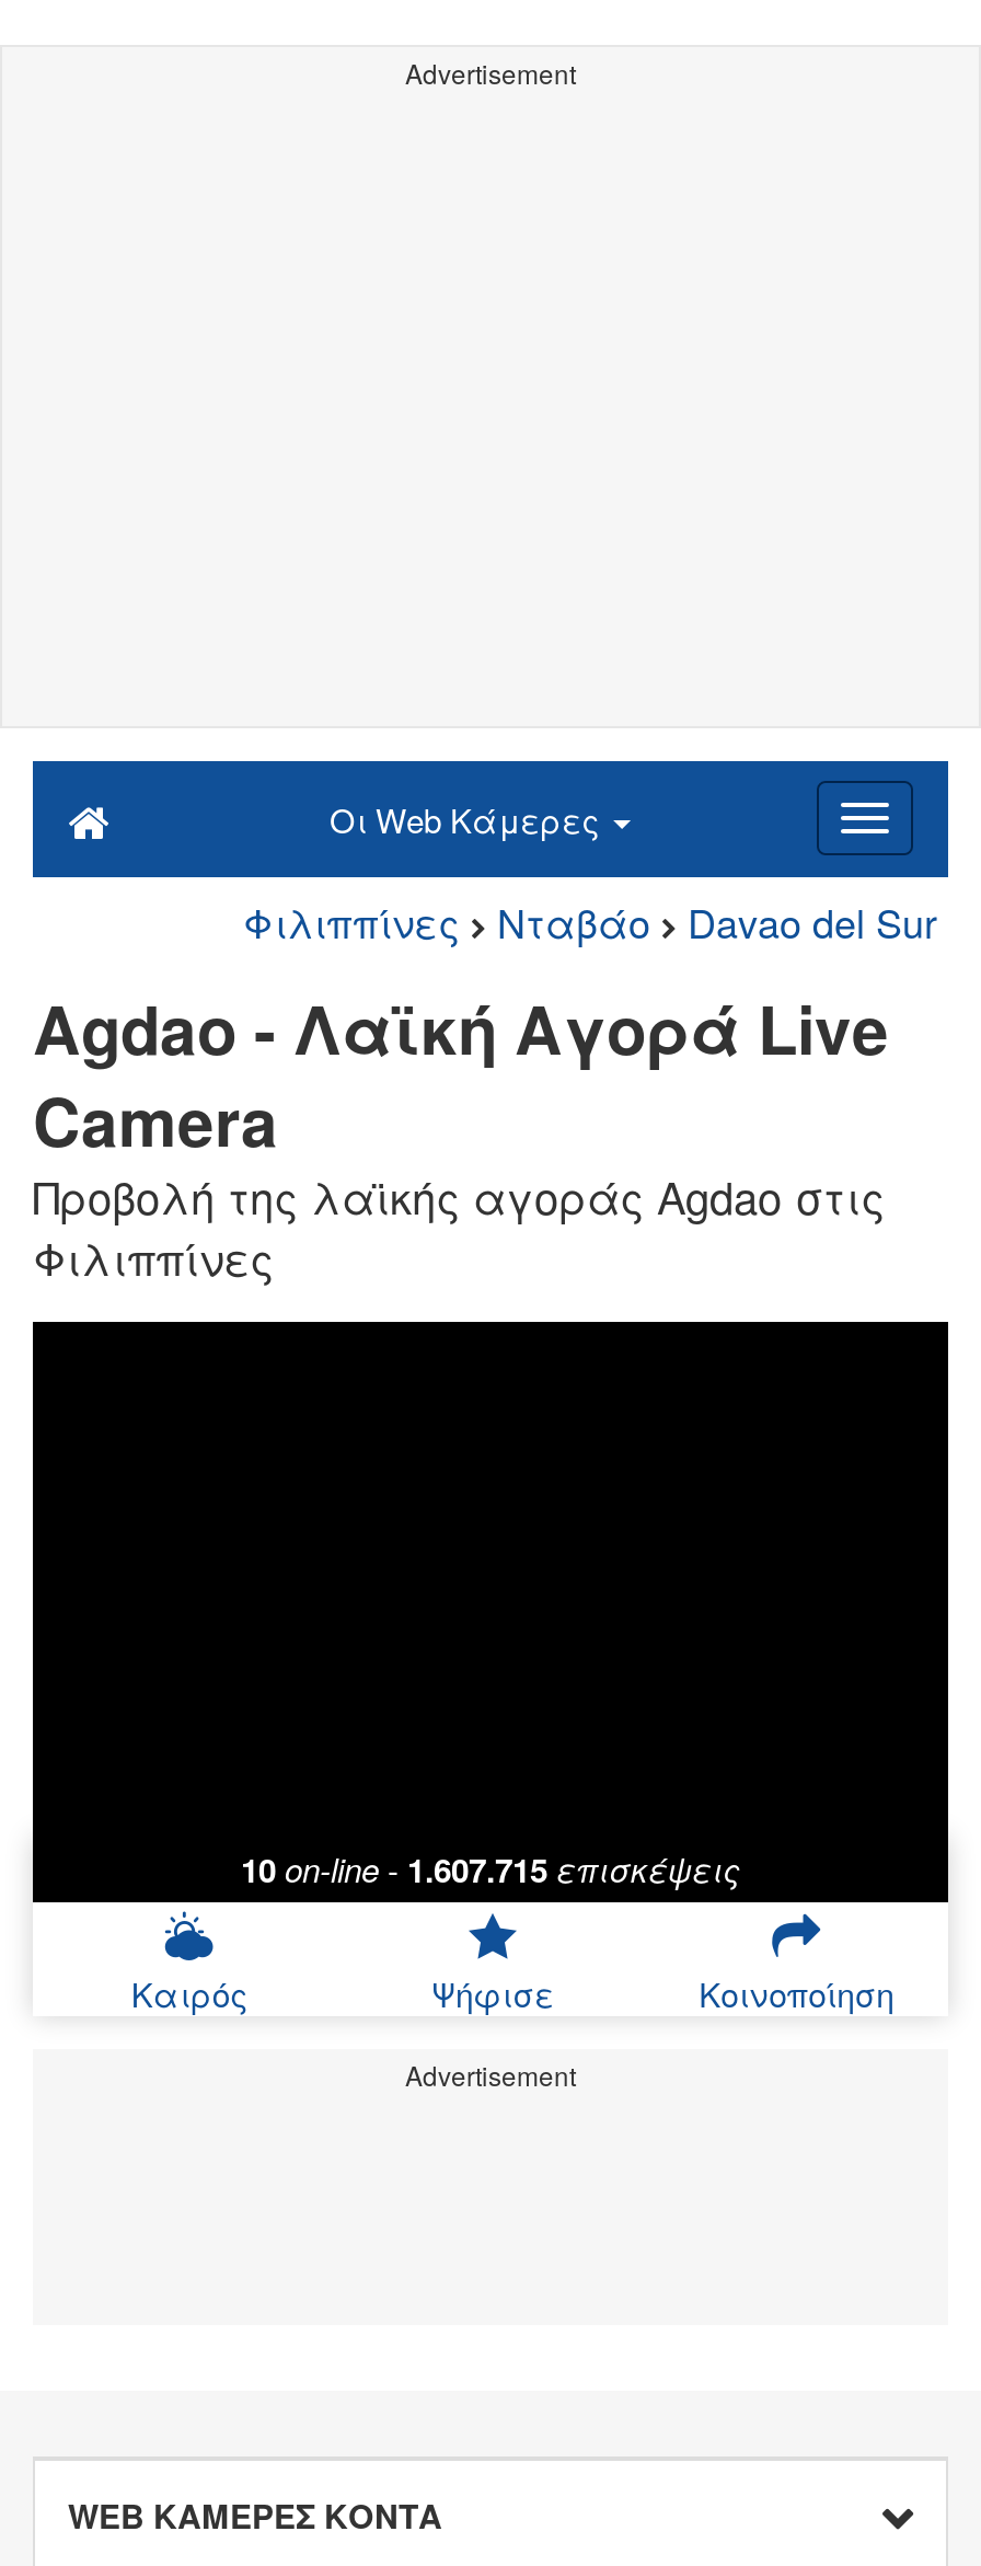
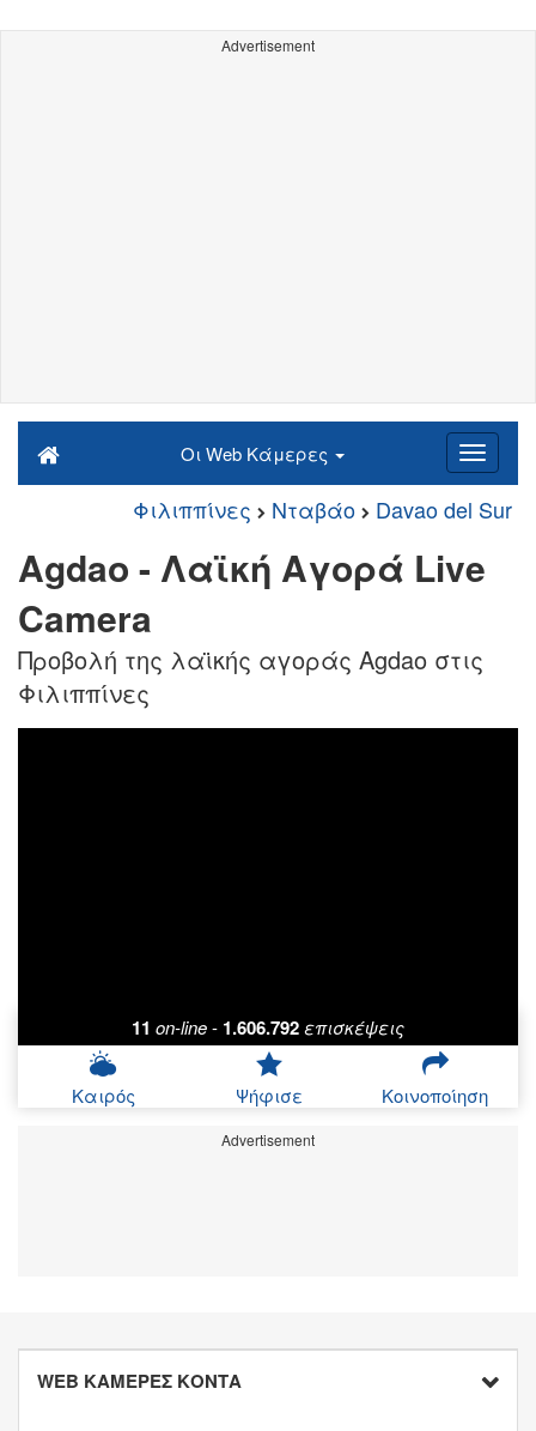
- 10 on-line - 1.607.715 επισκέψεις
+ 11 on-line - 1.606.792 επισκέψεις
